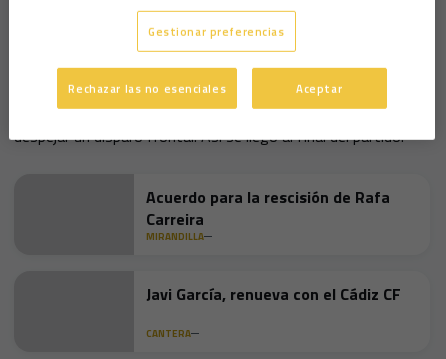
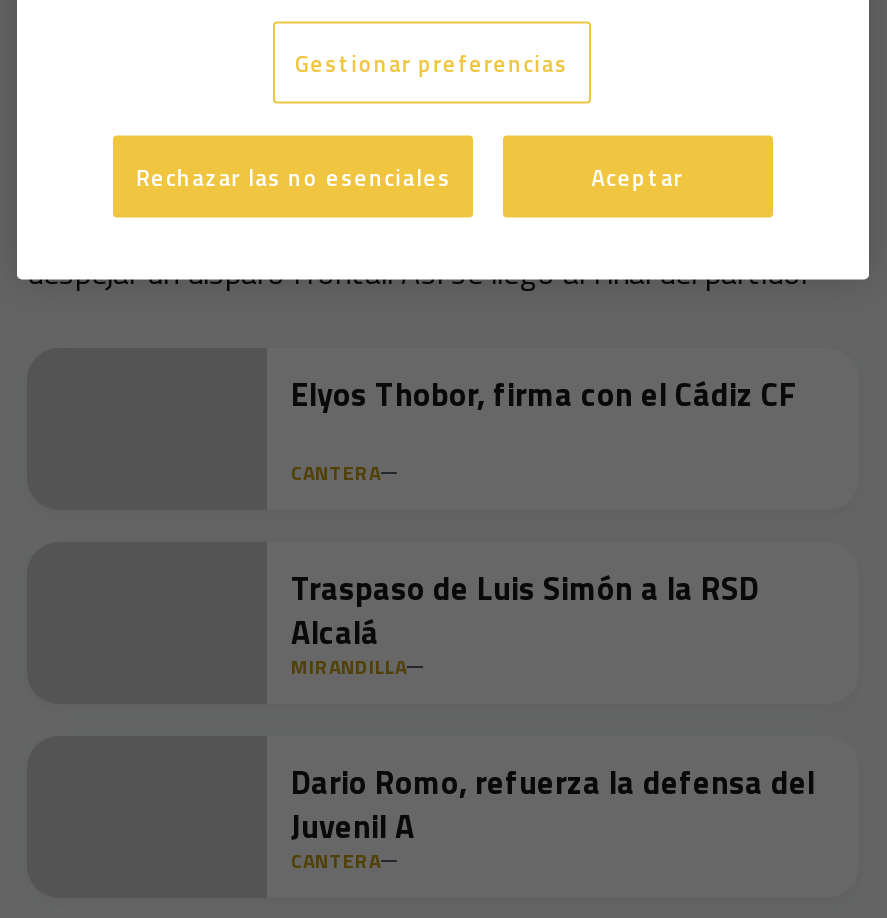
- Acuerdo para la rescisión de Rafa
- Carreira
+ Elyos Thobor, firma con el Cádiz CF
+ CANTERA
+ Traspaso de Luis Simón a la RSD
+ Alcalá

- Javi García, renueva con el Cádiz CF
+ Dario Romo, refuerza la defensa del
+ Juvenil A
